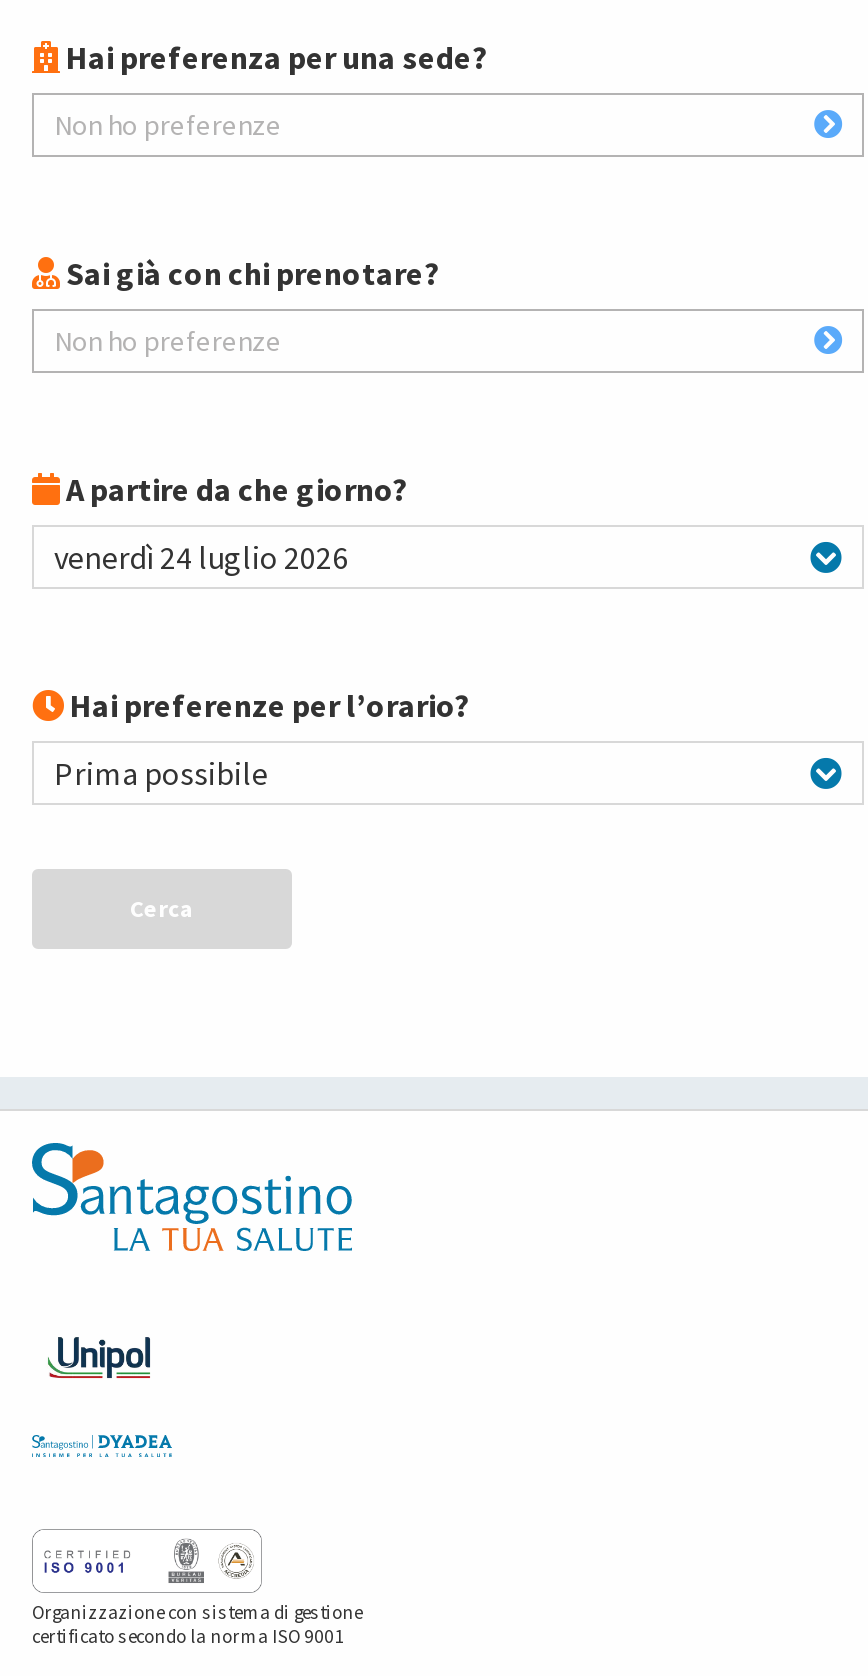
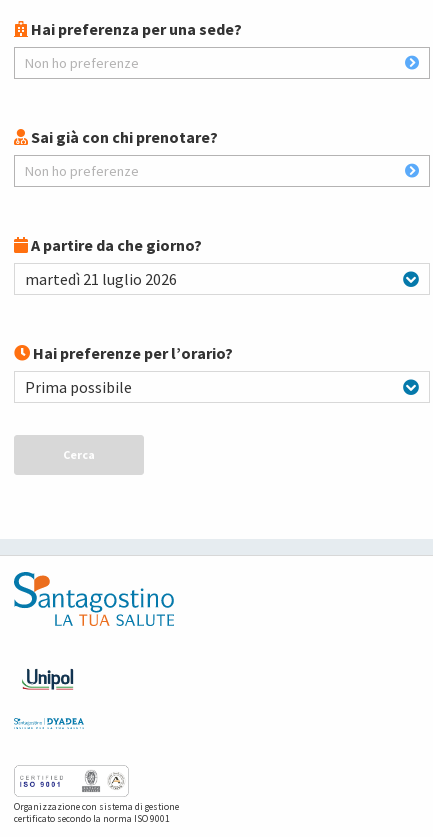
- venerdì 24 luglio 2026
+ martedì 21 luglio 2026
